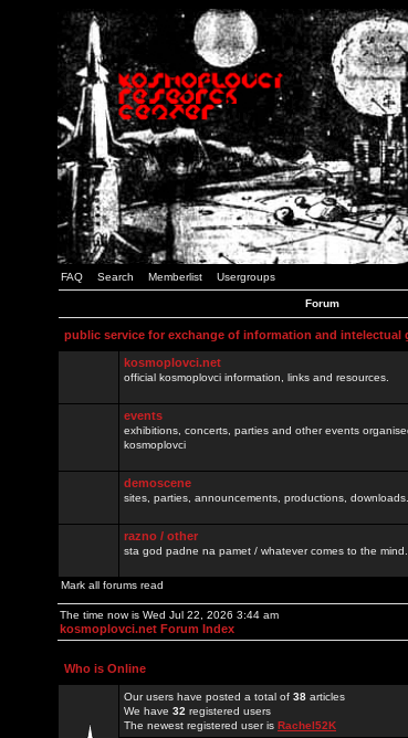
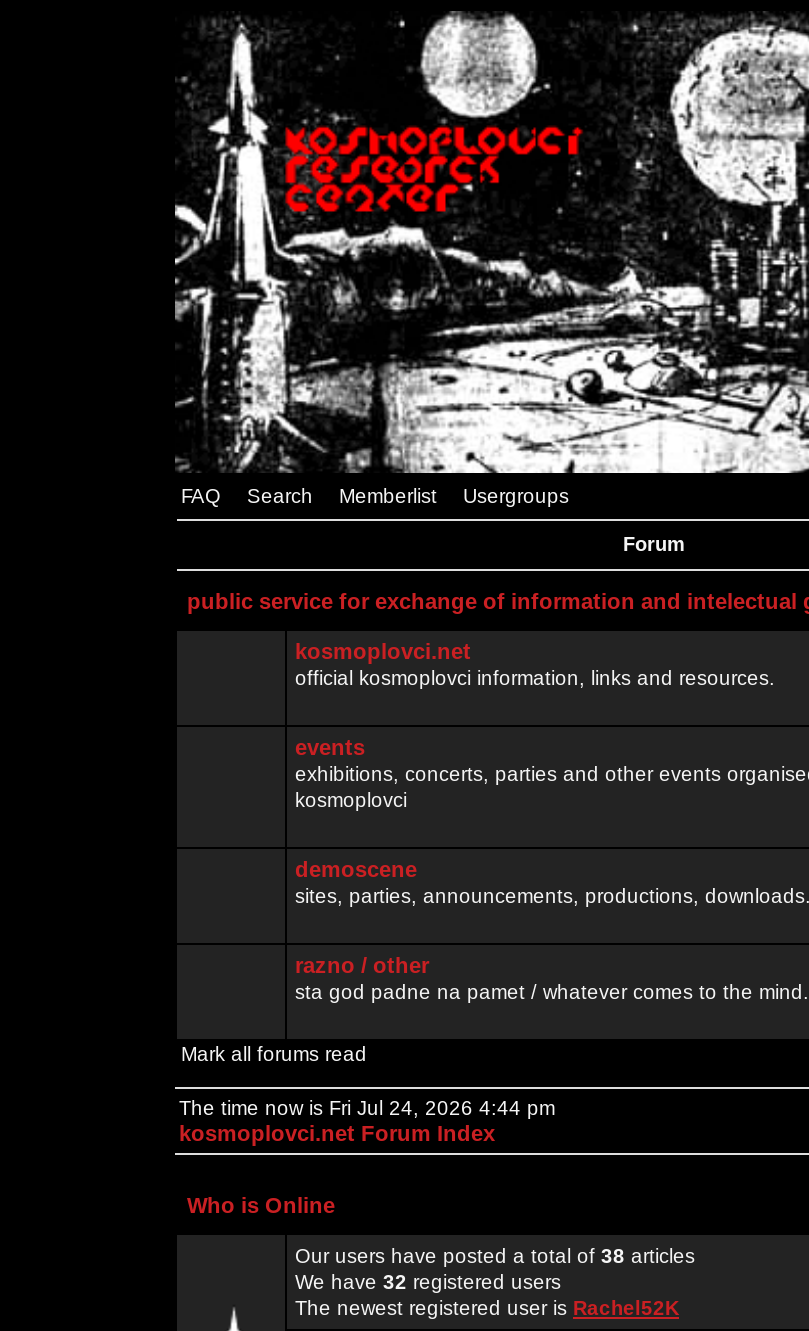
- The time now is Wed Jul 22, 2026 3:44 am
+ The time now is Fri Jul 24, 2026 4:44 pm
